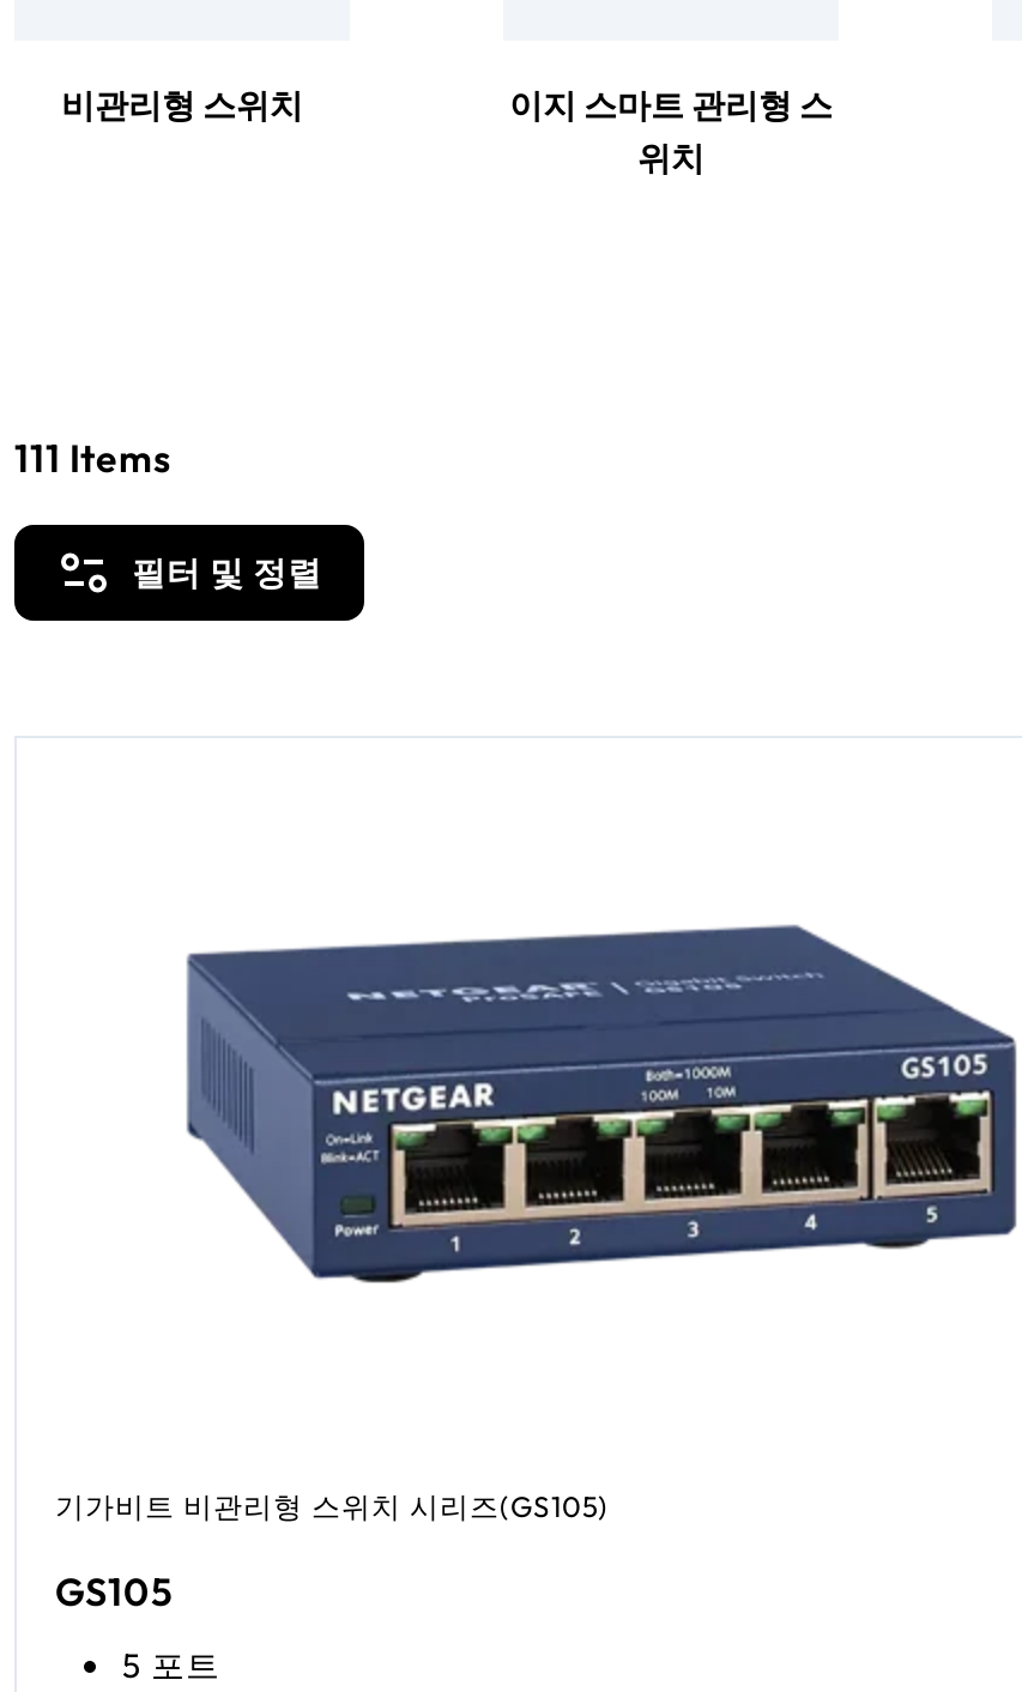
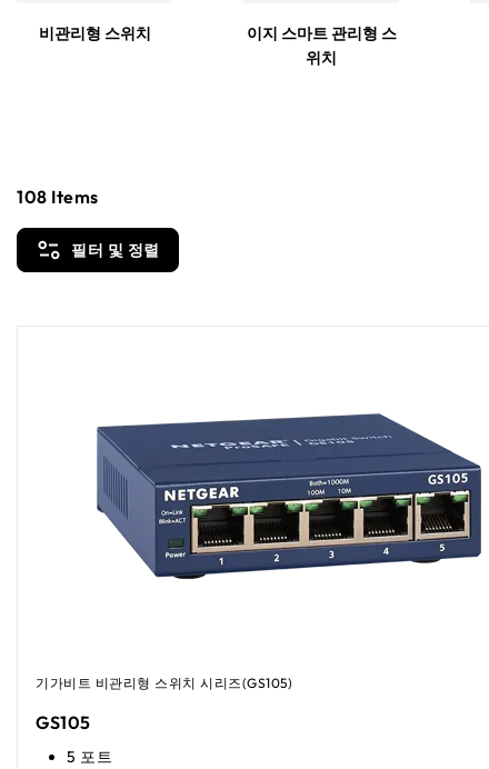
- 111 Items
+ 108 Items
